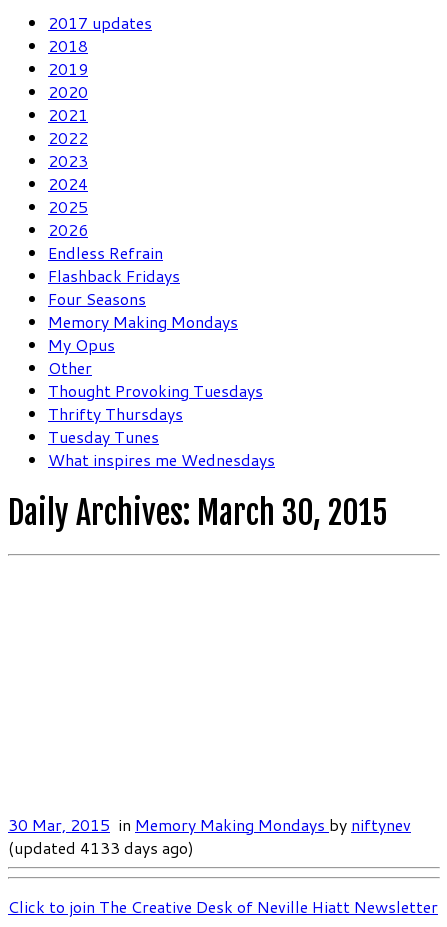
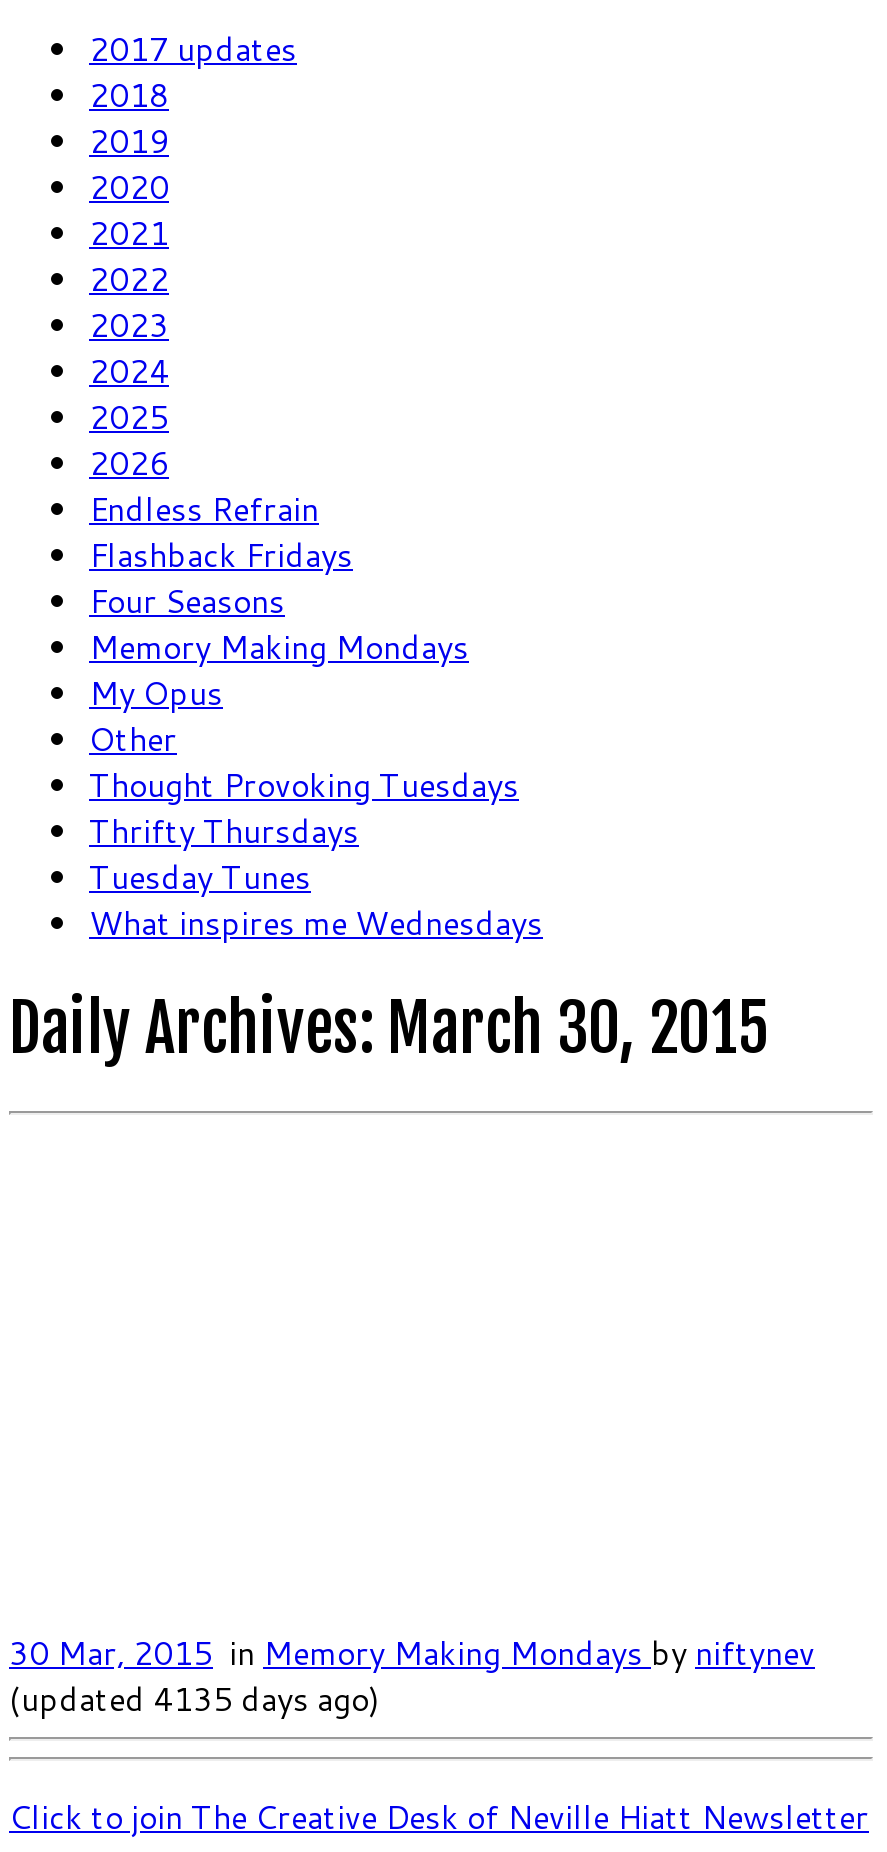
- (updated 4133 days ago)
+ (updated 4135 days ago)
